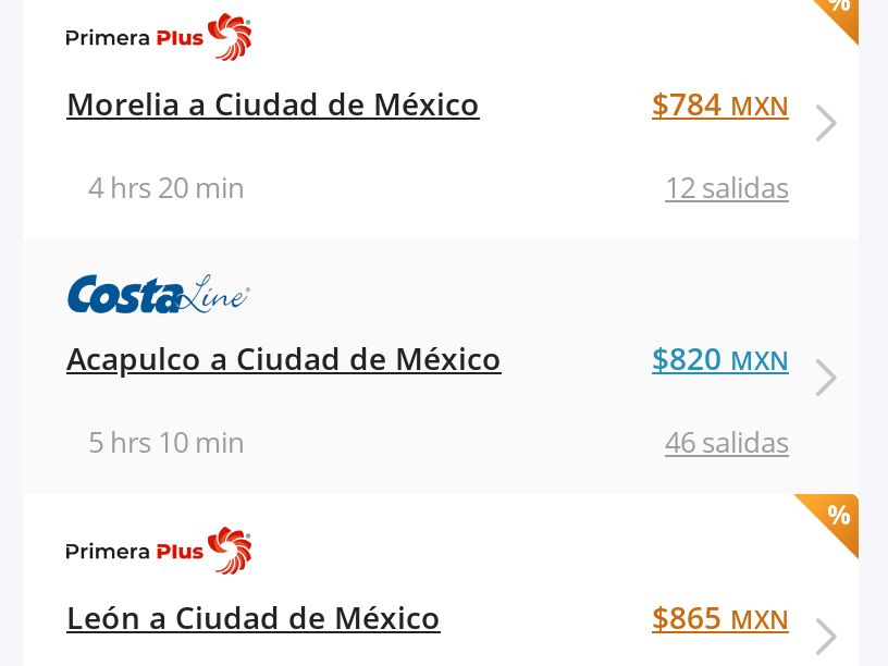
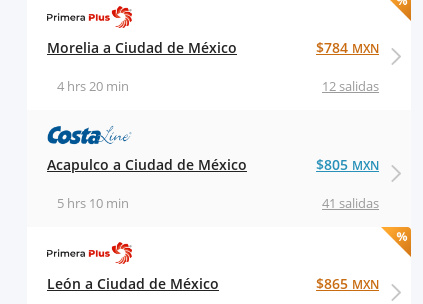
- $820 MXN
+ $805 MXN

- 46 salidas
+ 41 salidas
